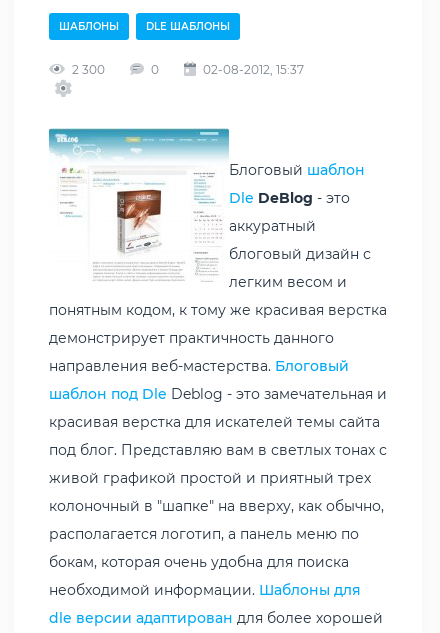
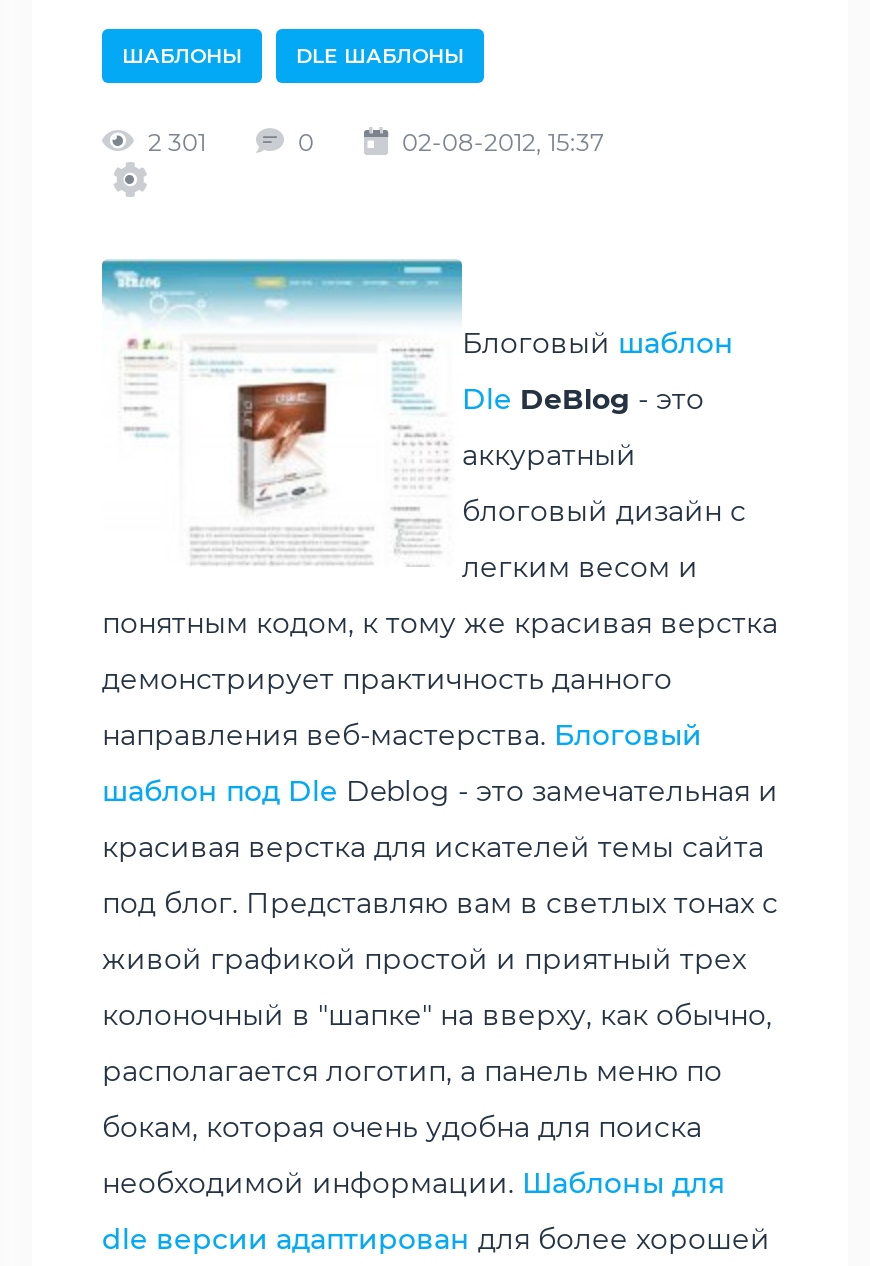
- 2 300
+ 2 301
